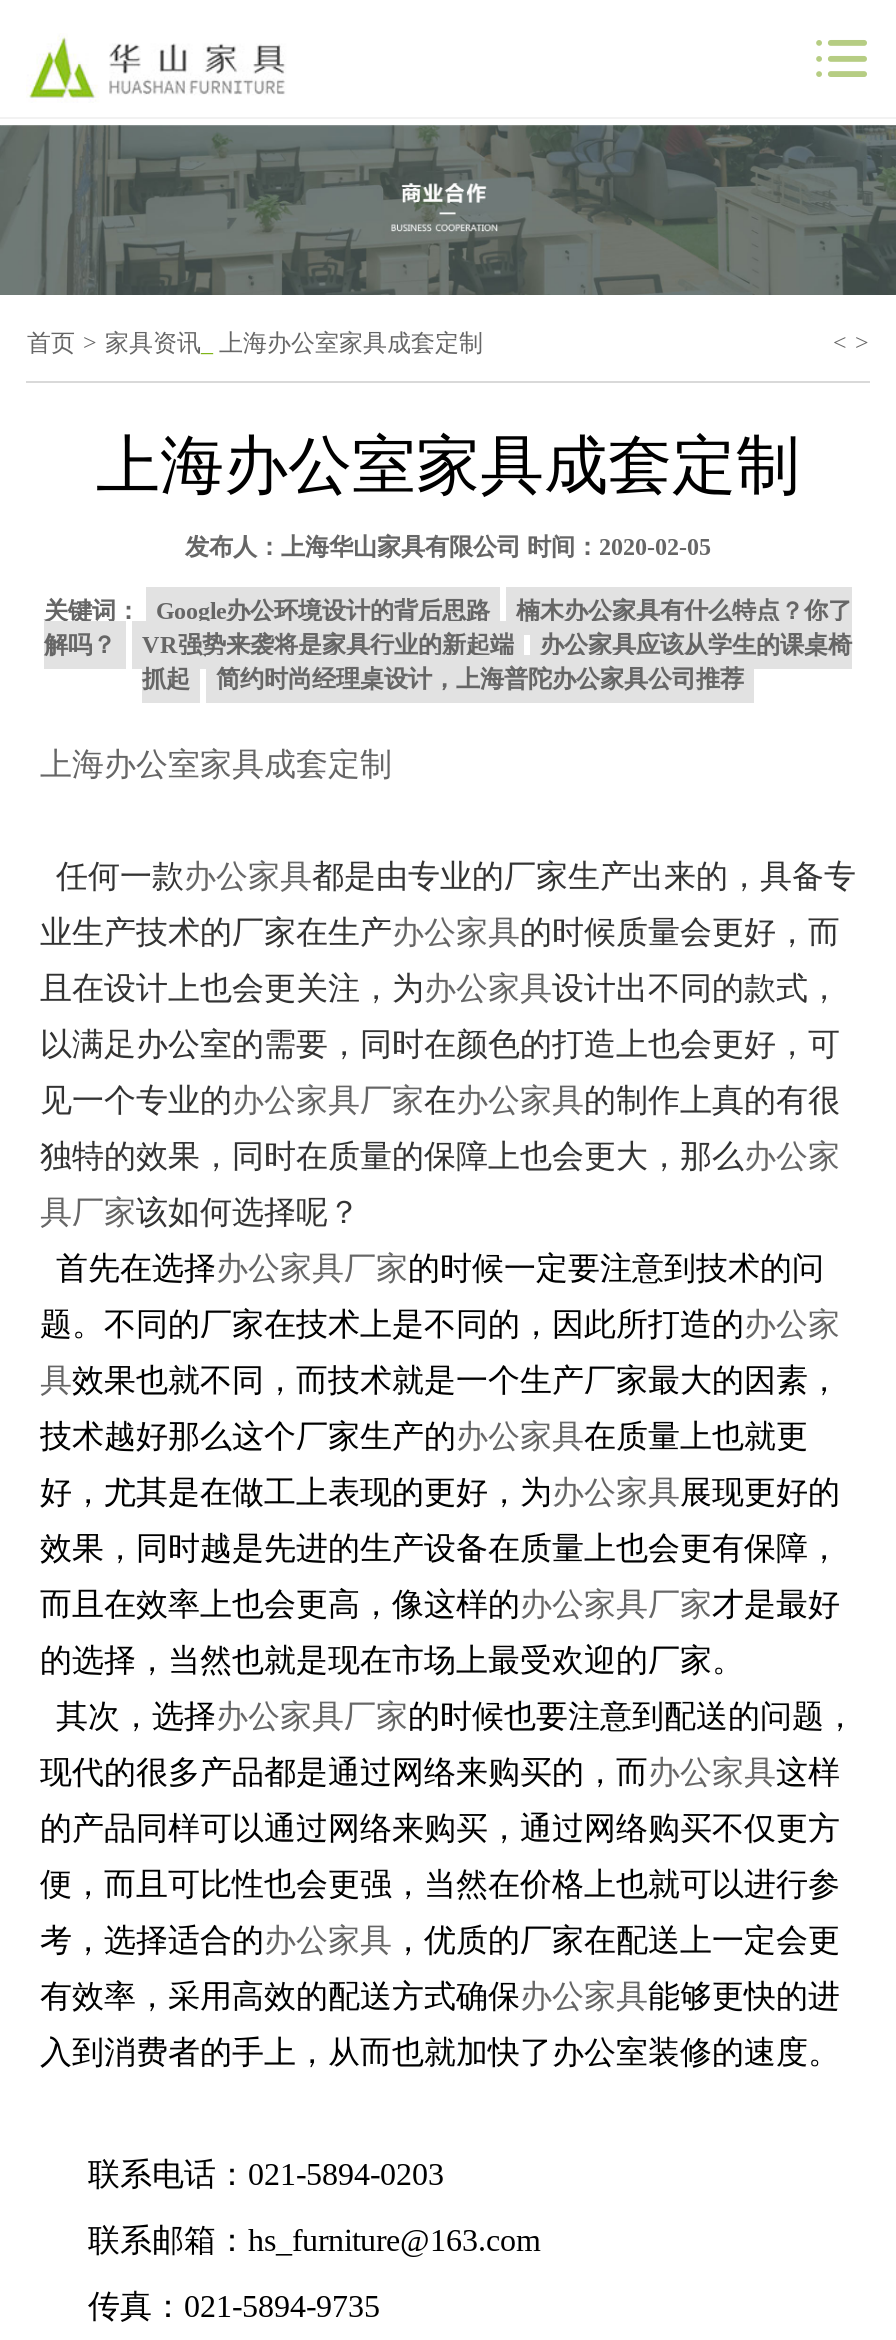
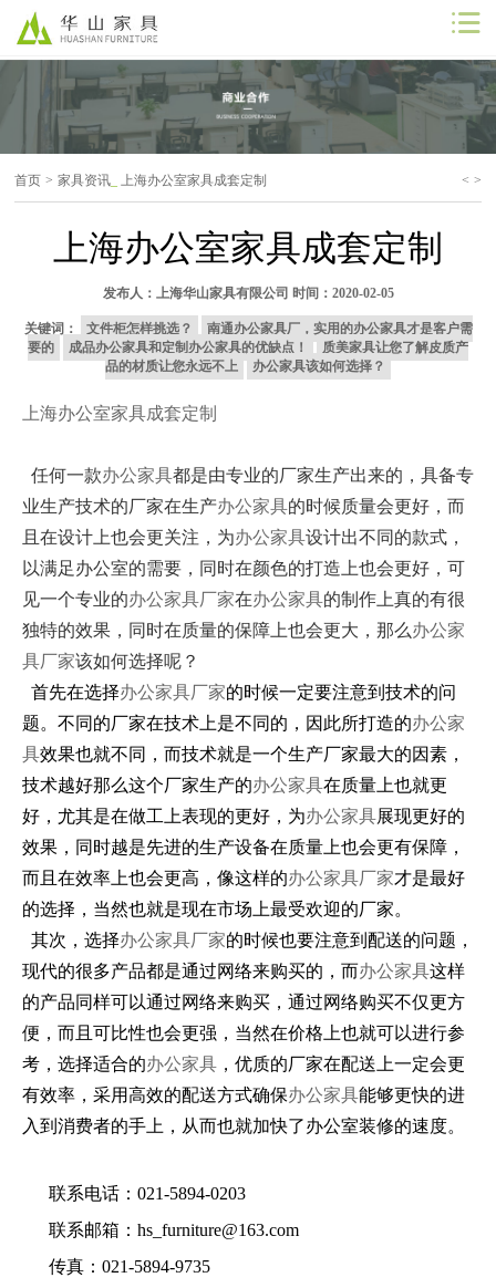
- 关键词： Google办公环境设计的背后思路
- 楠木办公家具有什么特点？你了
- 解吗？
- VR强势来袭将是家具行业的新起端
- 办公家具应该从学生的课桌椅
- 抓起
- 简约时尚经理桌设计，上海普陀办公家具公司推荐
+ 关键词： 文件柜怎样挑选？
+ 南通办公家具厂，实用的办公家具才是客户需
+ 要的
+ 成品办公家具和定制办公家具的优缺点！
+ 质美家具让您了解皮质产
+ 品的材质让您永远不上
+ 办公家具该如何选择？
